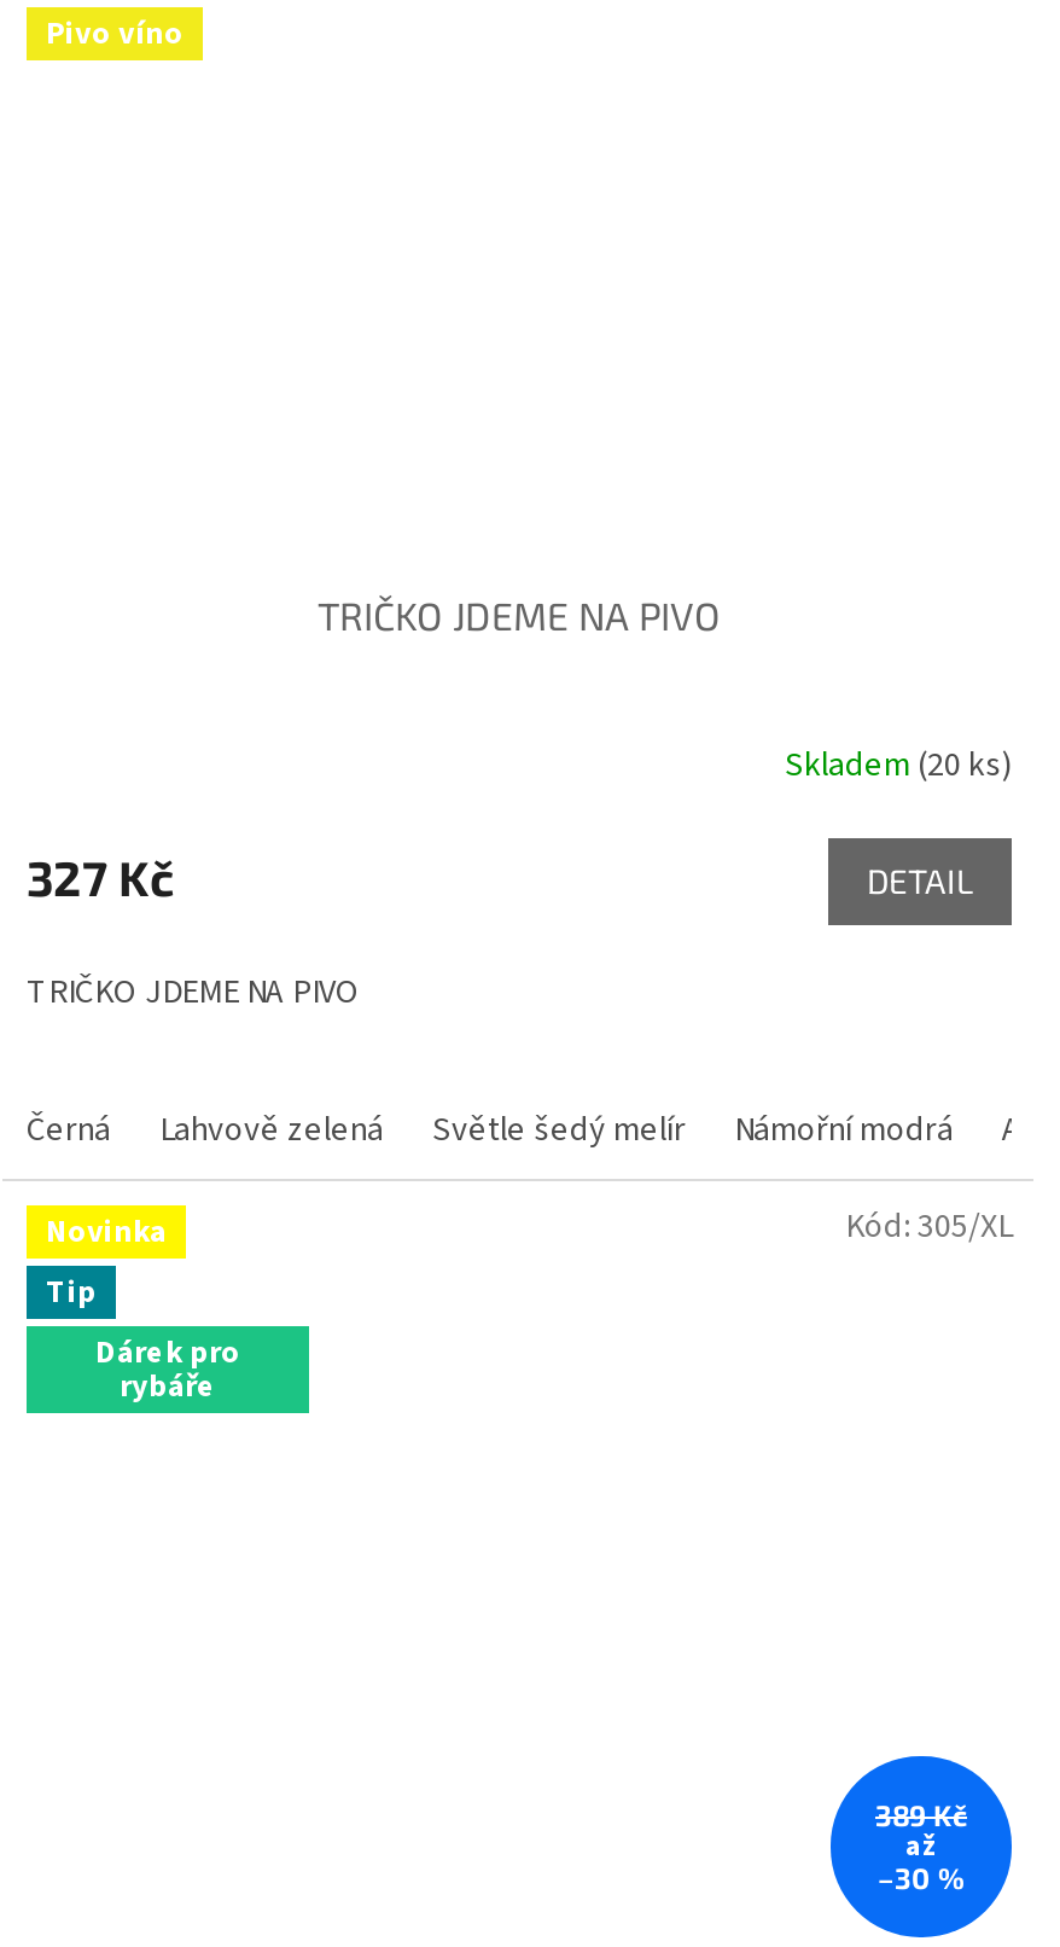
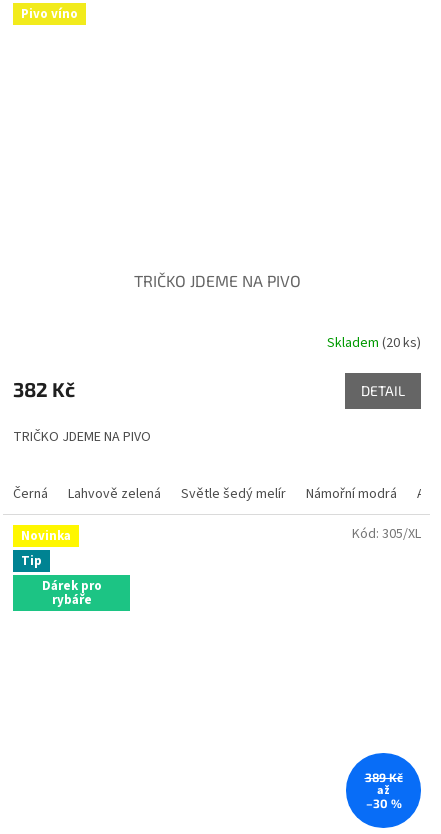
- 327 Kč
+ 382 Kč
